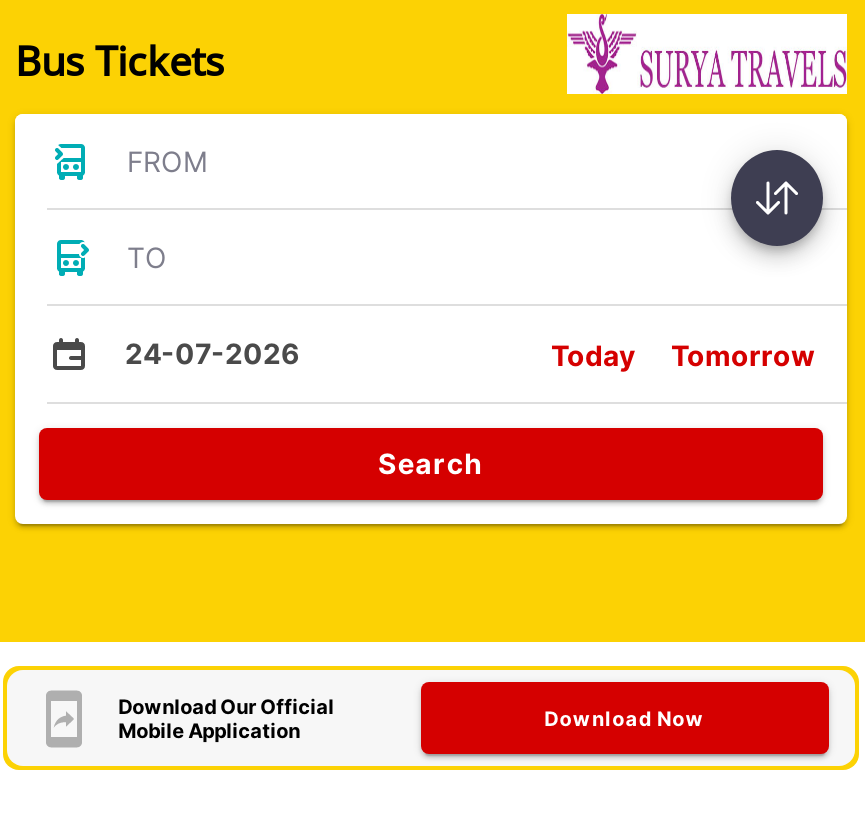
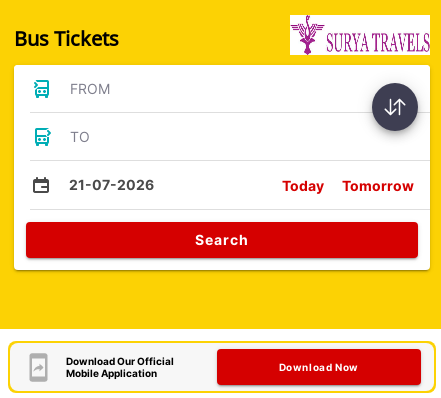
- 24-07-2026
+ 21-07-2026
